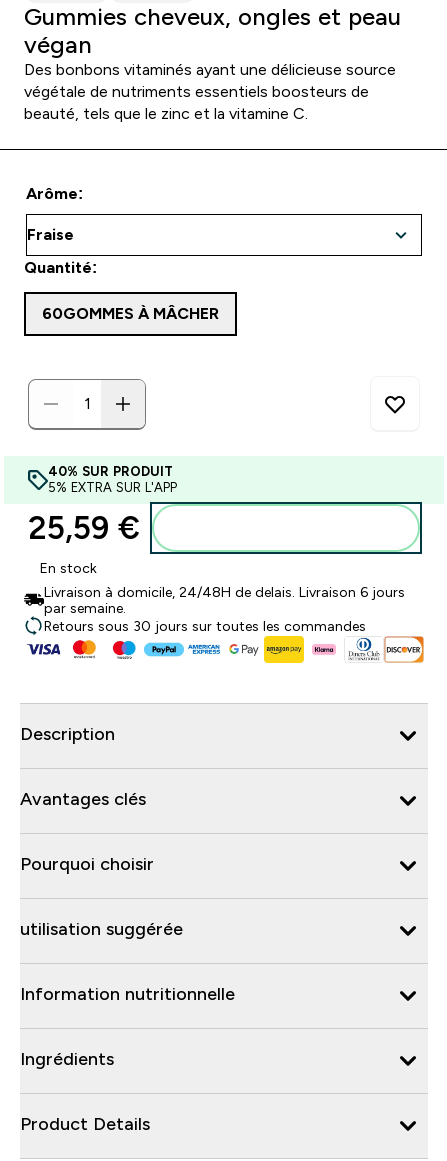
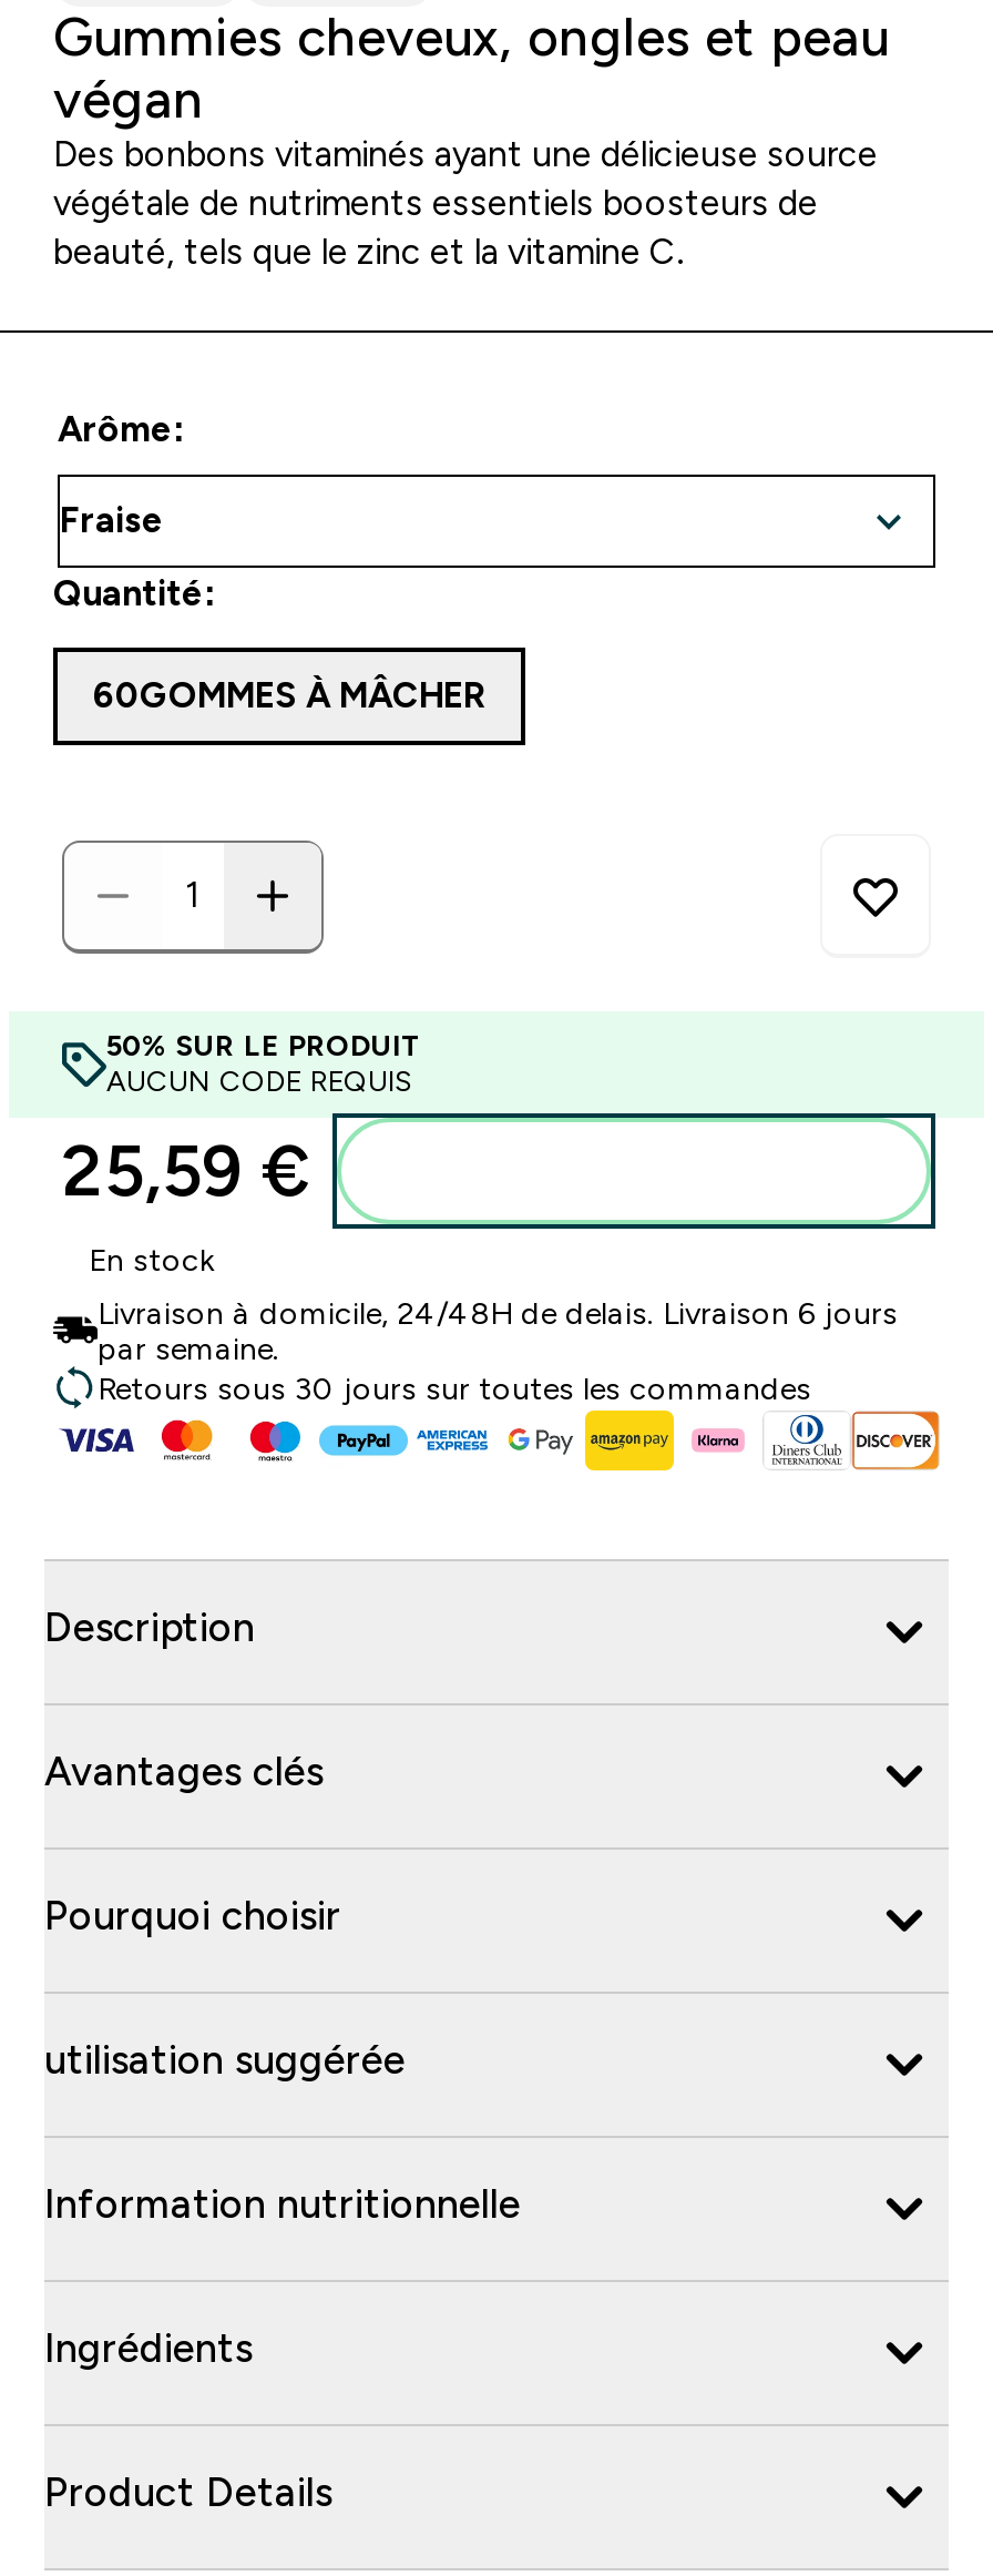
- 40% SUR PRODUIT
- 5% EXTRA SUR L'APP
+ 50% SUR LE PRODUIT
+ AUCUN CODE REQUIS
